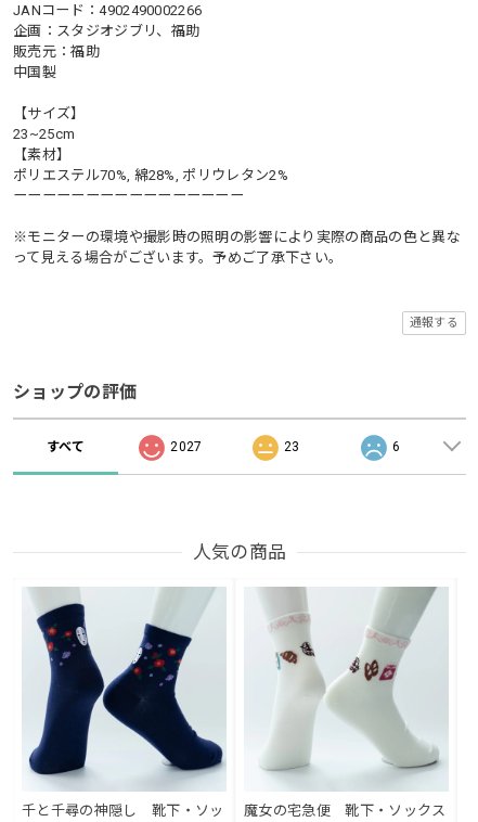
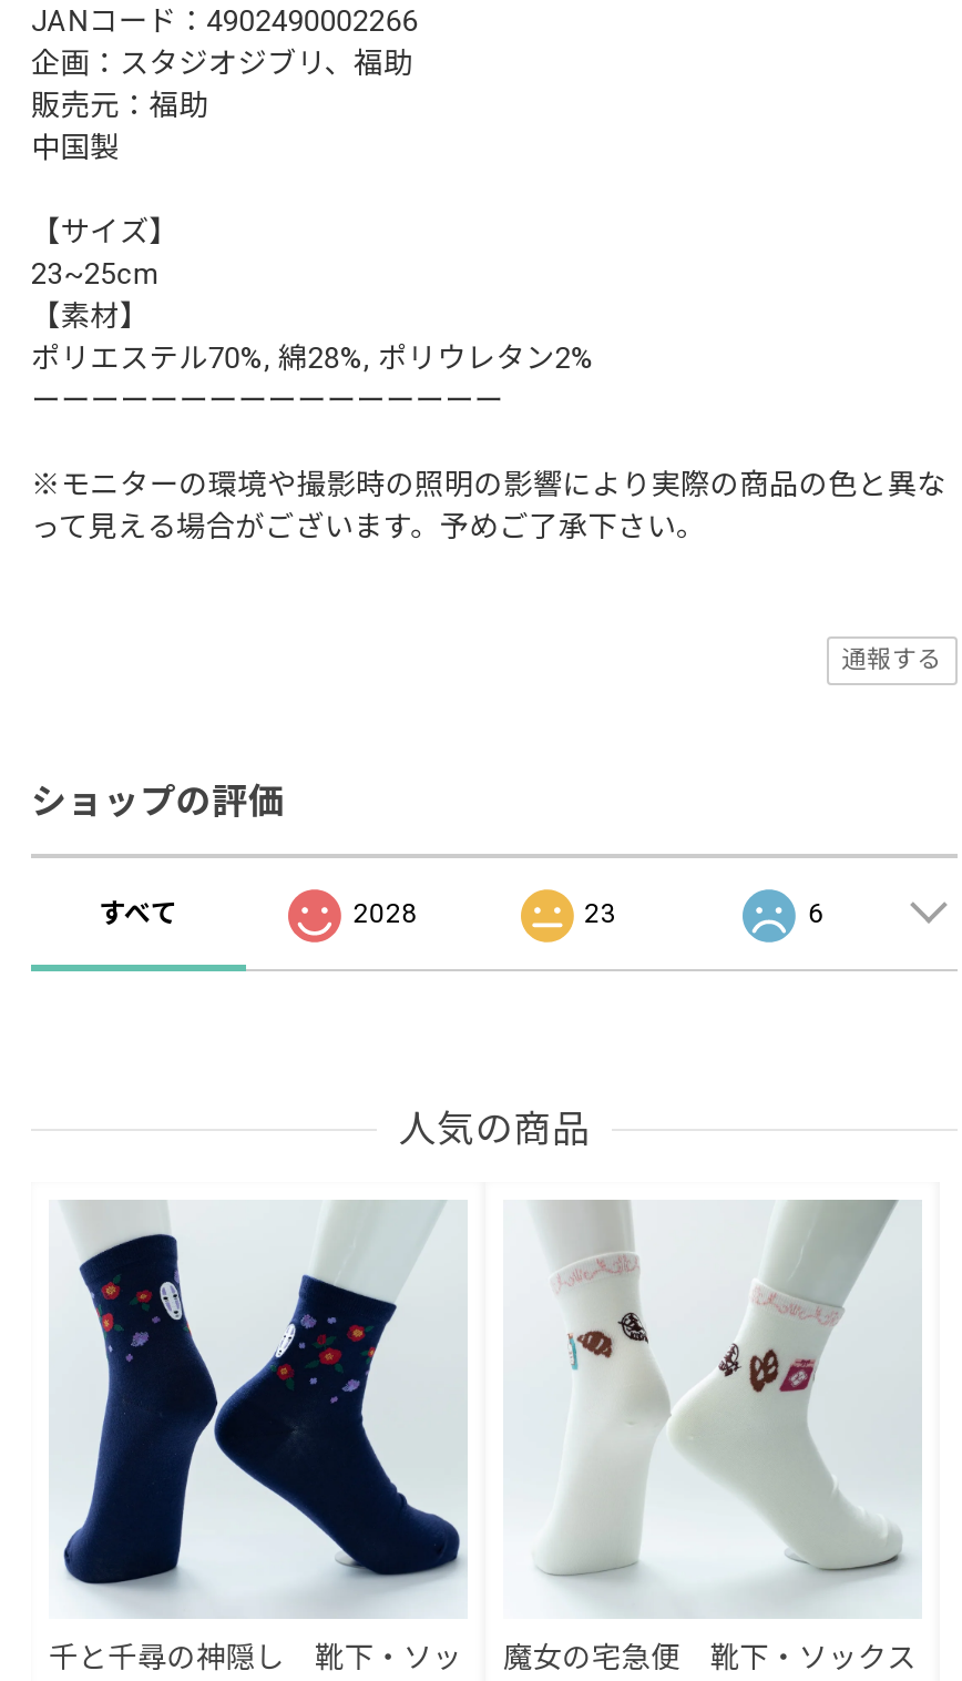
- 2027
+ 2028
